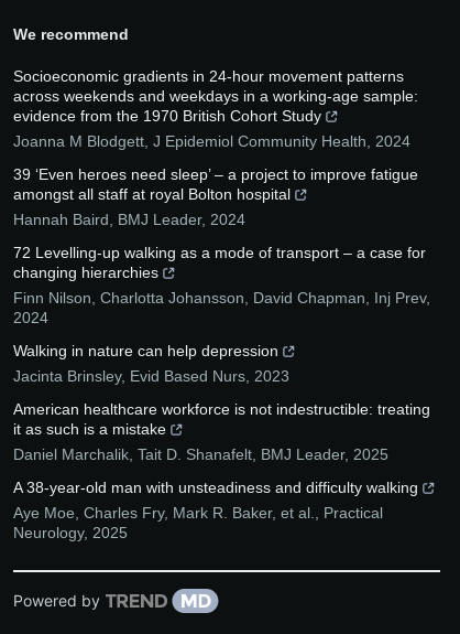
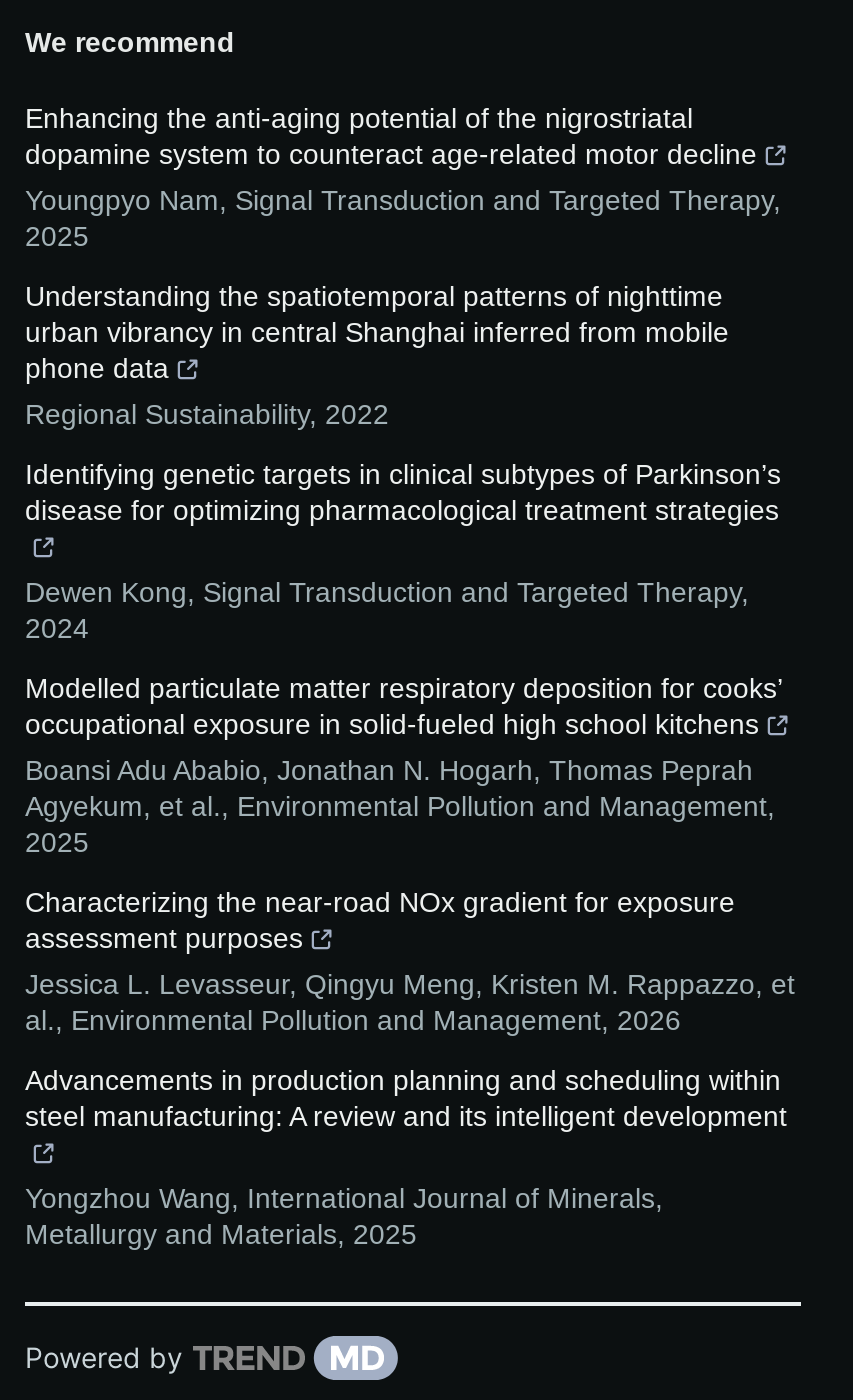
- Socioeconomic gradients in 24-hour movement patterns
- across weekends and weekdays in a working-age sample:
- evidence from the 1970 British Cohort Study
- Joanna M Blodgett, J Epidemiol Community Health, 2024
- 39 ‘Even heroes need sleep’ – a project to improve fatigue
- amongst all staff at royal Bolton hospital
- Hannah Baird, BMJ Leader, 2024
- 72 Levelling-up walking as a mode of transport – a case for
- changing hierarchies
- Finn Nilson, Charlotta Johansson, David Chapman, Inj Prev,
+ Enhancing the anti-aging potential of the nigrostriatal
+ dopamine system to counteract age-related motor decline
+ Youngpyo Nam, Signal Transduction and Targeted Therapy,
+ 2025
+ Understanding the spatiotemporal patterns of nighttime
+ urban vibrancy in central Shanghai inferred from mobile
+ phone data
+ Regional Sustainability, 2022
+ Identifying genetic targets in clinical subtypes of Parkinson’s
+ disease for optimizing pharmacological treatment strategies
+ Dewen Kong, Signal Transduction and Targeted Therapy,

- Walking in nature can help depression
- Jacinta Brinsley, Evid Based Nurs, 2023
- American healthcare workforce is not indestructible: treating
- it as such is a mistake
- Daniel Marchalik, Tait D. Shanafelt, BMJ Leader, 2025
- A 38-year-old man with unsteadiness and difficulty walking
- Aye Moe, Charles Fry, Mark R. Baker, et al., Practical
- Neurology, 2025
+ Modelled particulate matter respiratory deposition for cooks’
+ occupational exposure in solid-fueled high school kitchens
+ Boansi Adu Ababio, Jonathan N. Hogarh, Thomas Peprah
+ Agyekum, et al., Environmental Pollution and Management,
+ 2025
+ Characterizing the near-road NOx gradient for exposure
+ assessment purposes
+ Jessica L. Levasseur, Qingyu Meng, Kristen M. Rappazzo, et
+ al., Environmental Pollution and Management, 2026
+ Advancements in production planning and scheduling within
+ steel manufacturing: A review and its intelligent development
+ Yongzhou Wang, International Journal of Minerals,
+ Metallurgy and Materials, 2025
